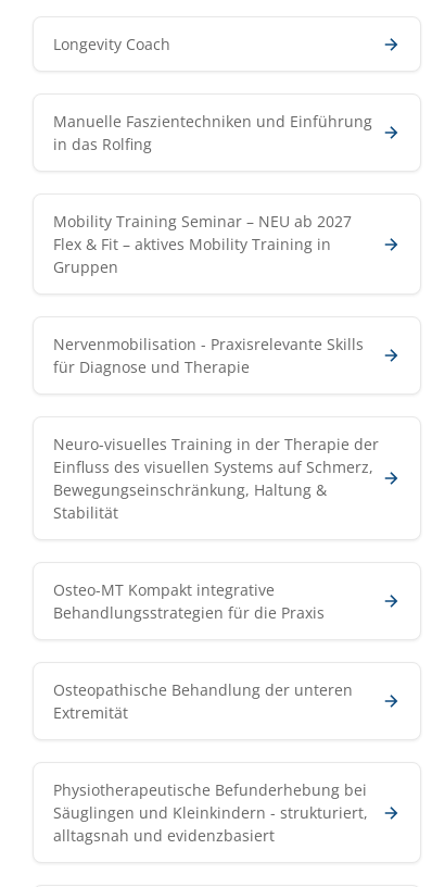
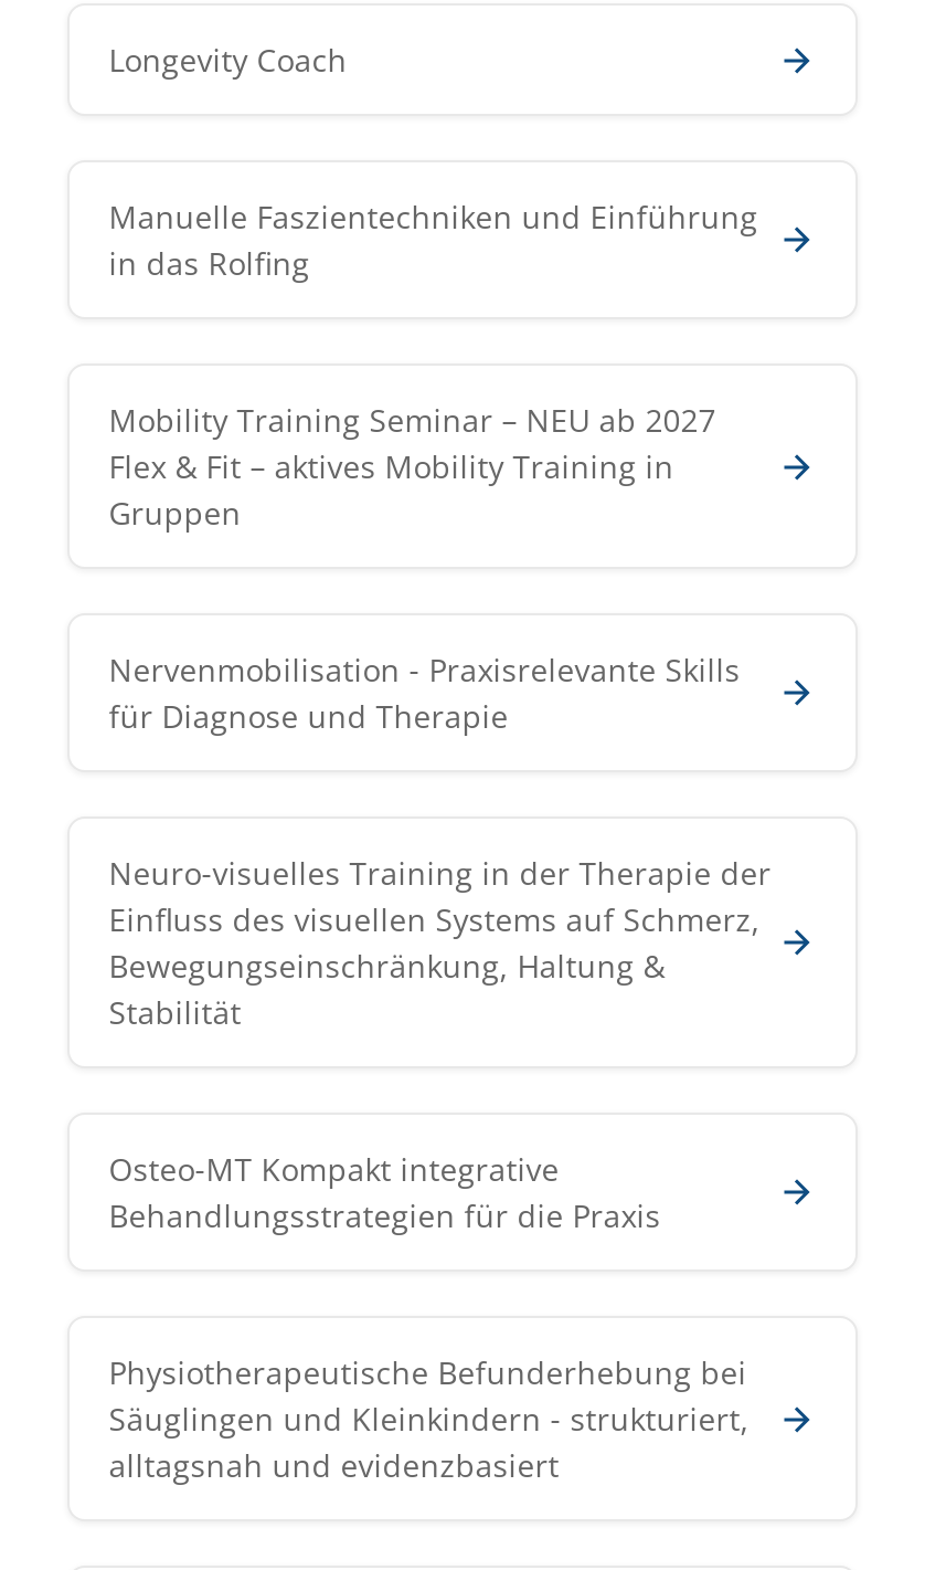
- Osteopathische Behandlung der unteren
- Extremität
